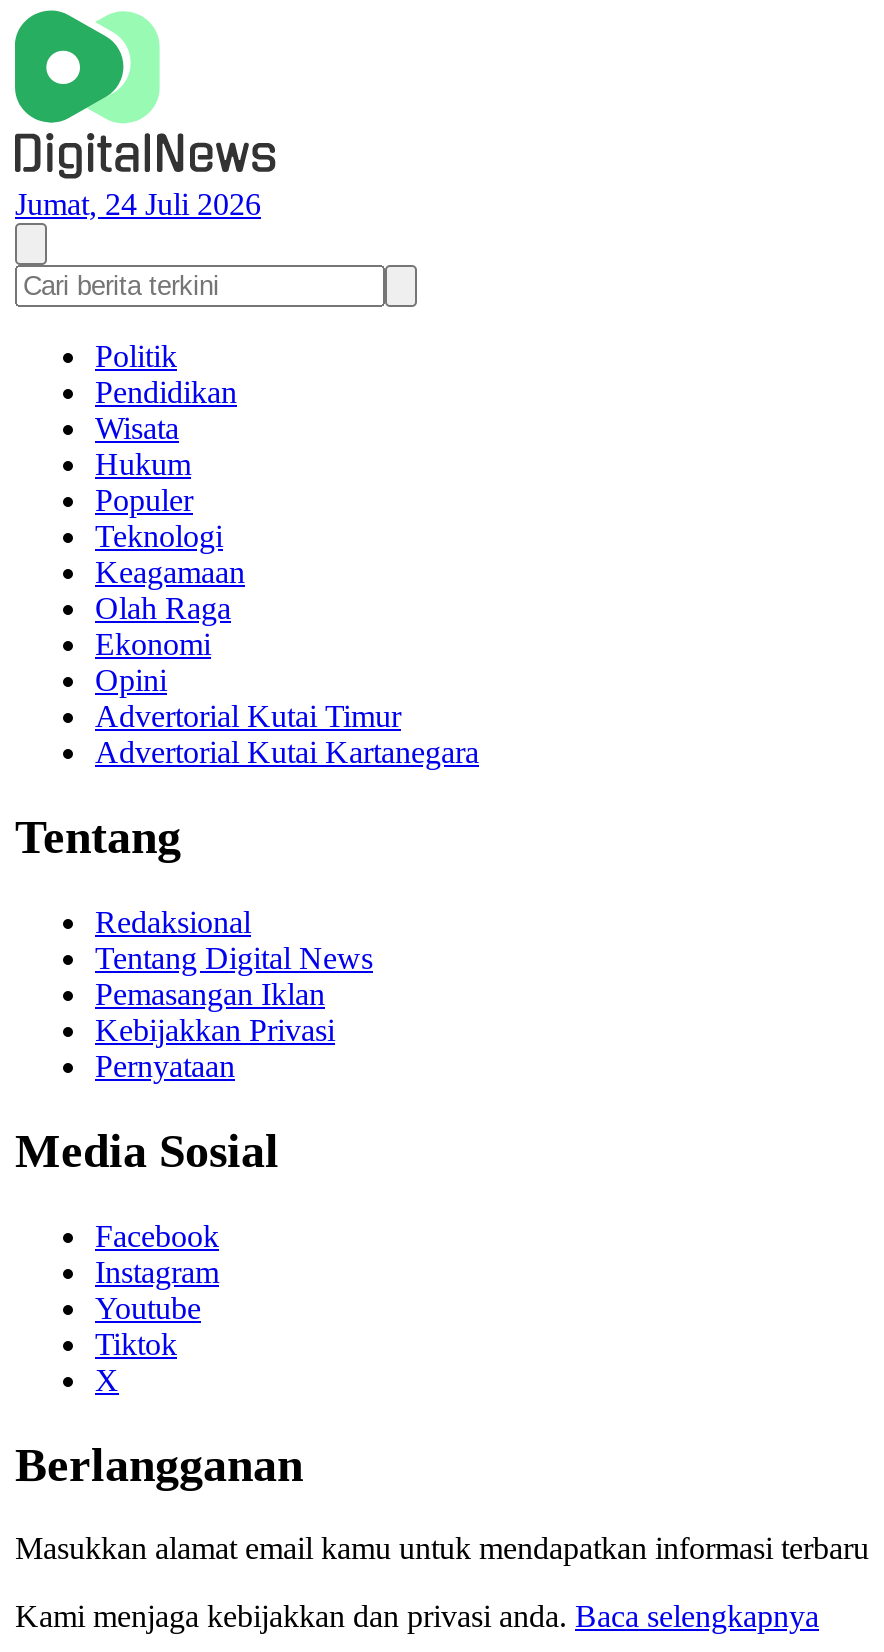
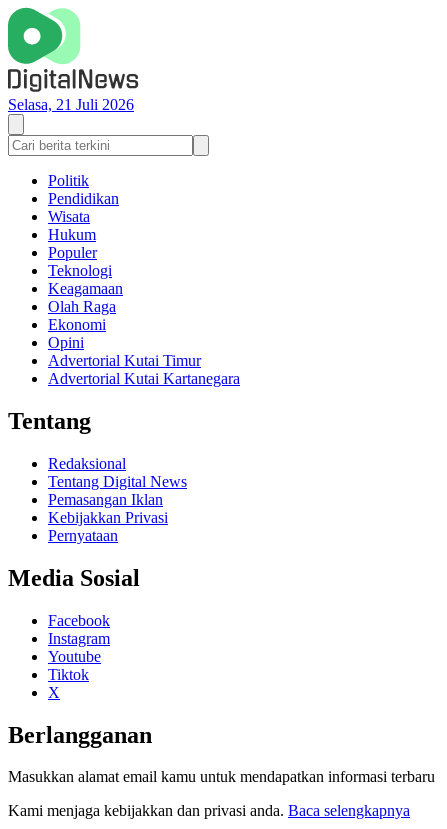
- Jumat, 24 Juli 2026
+ Selasa, 21 Juli 2026
